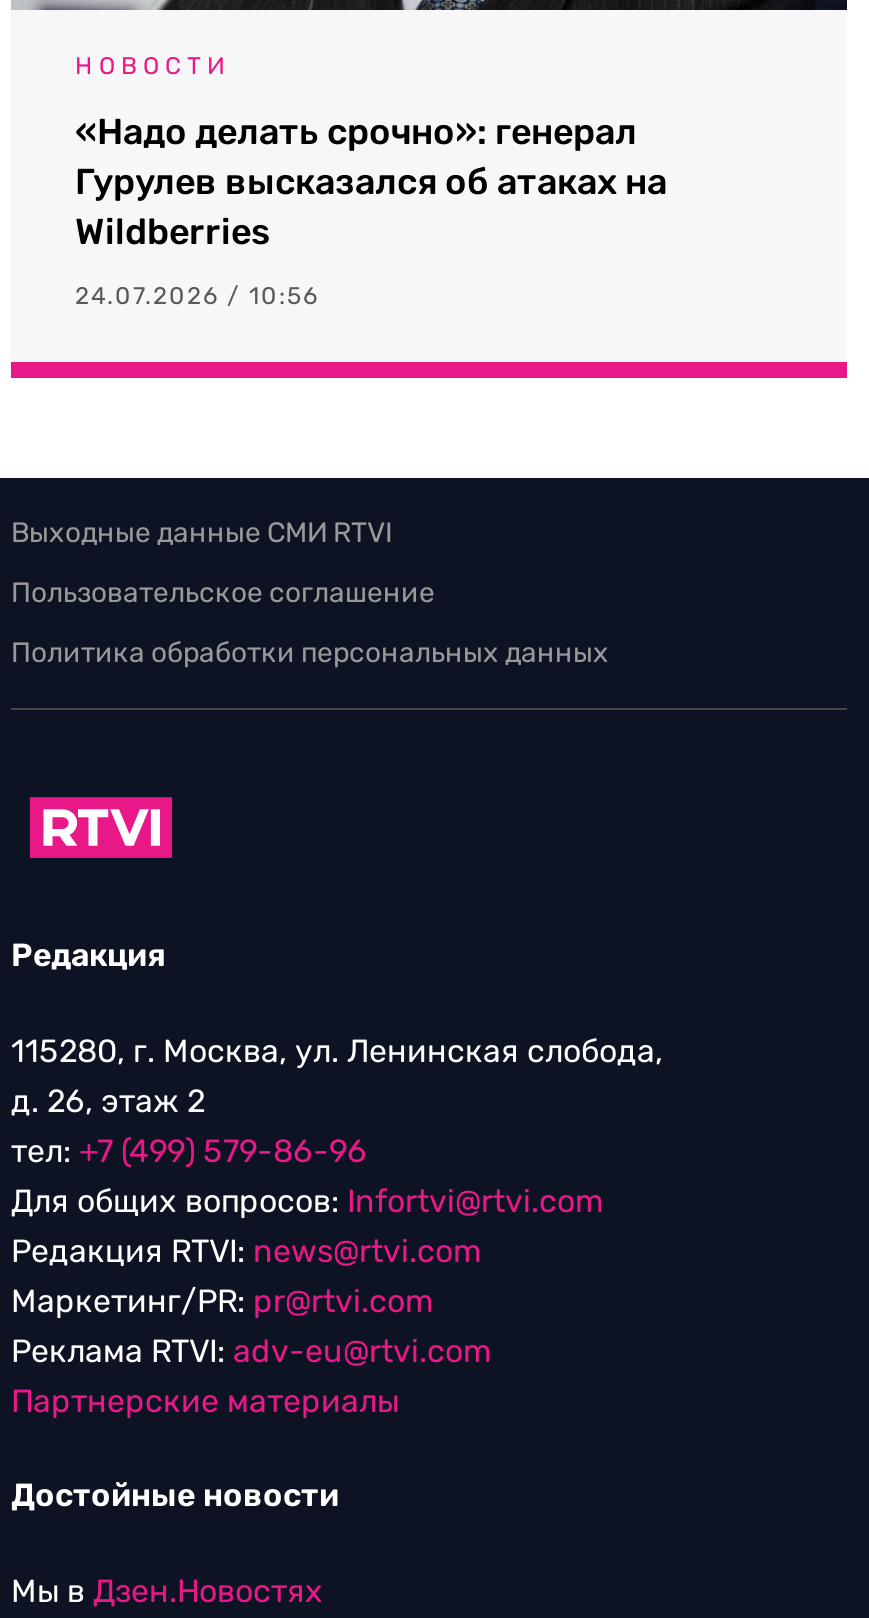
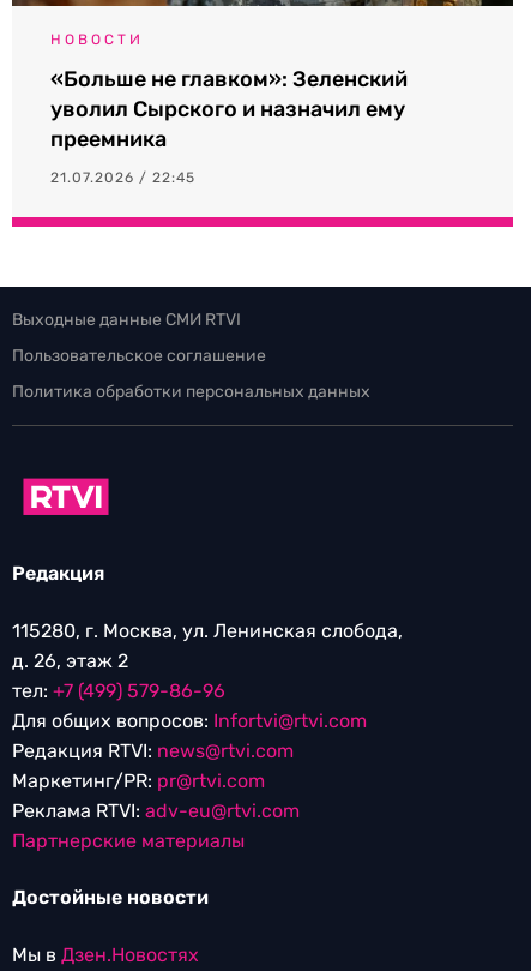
- «Надо делать срочно»: генерал
- Гурулев высказался об атаках на
- Wildberries
+ «Больше не главком»: Зеленский
+ уволил Сырского и назначил ему
+ преемника

- 24.07.2026 / 10:56
+ 21.07.2026 / 22:45
